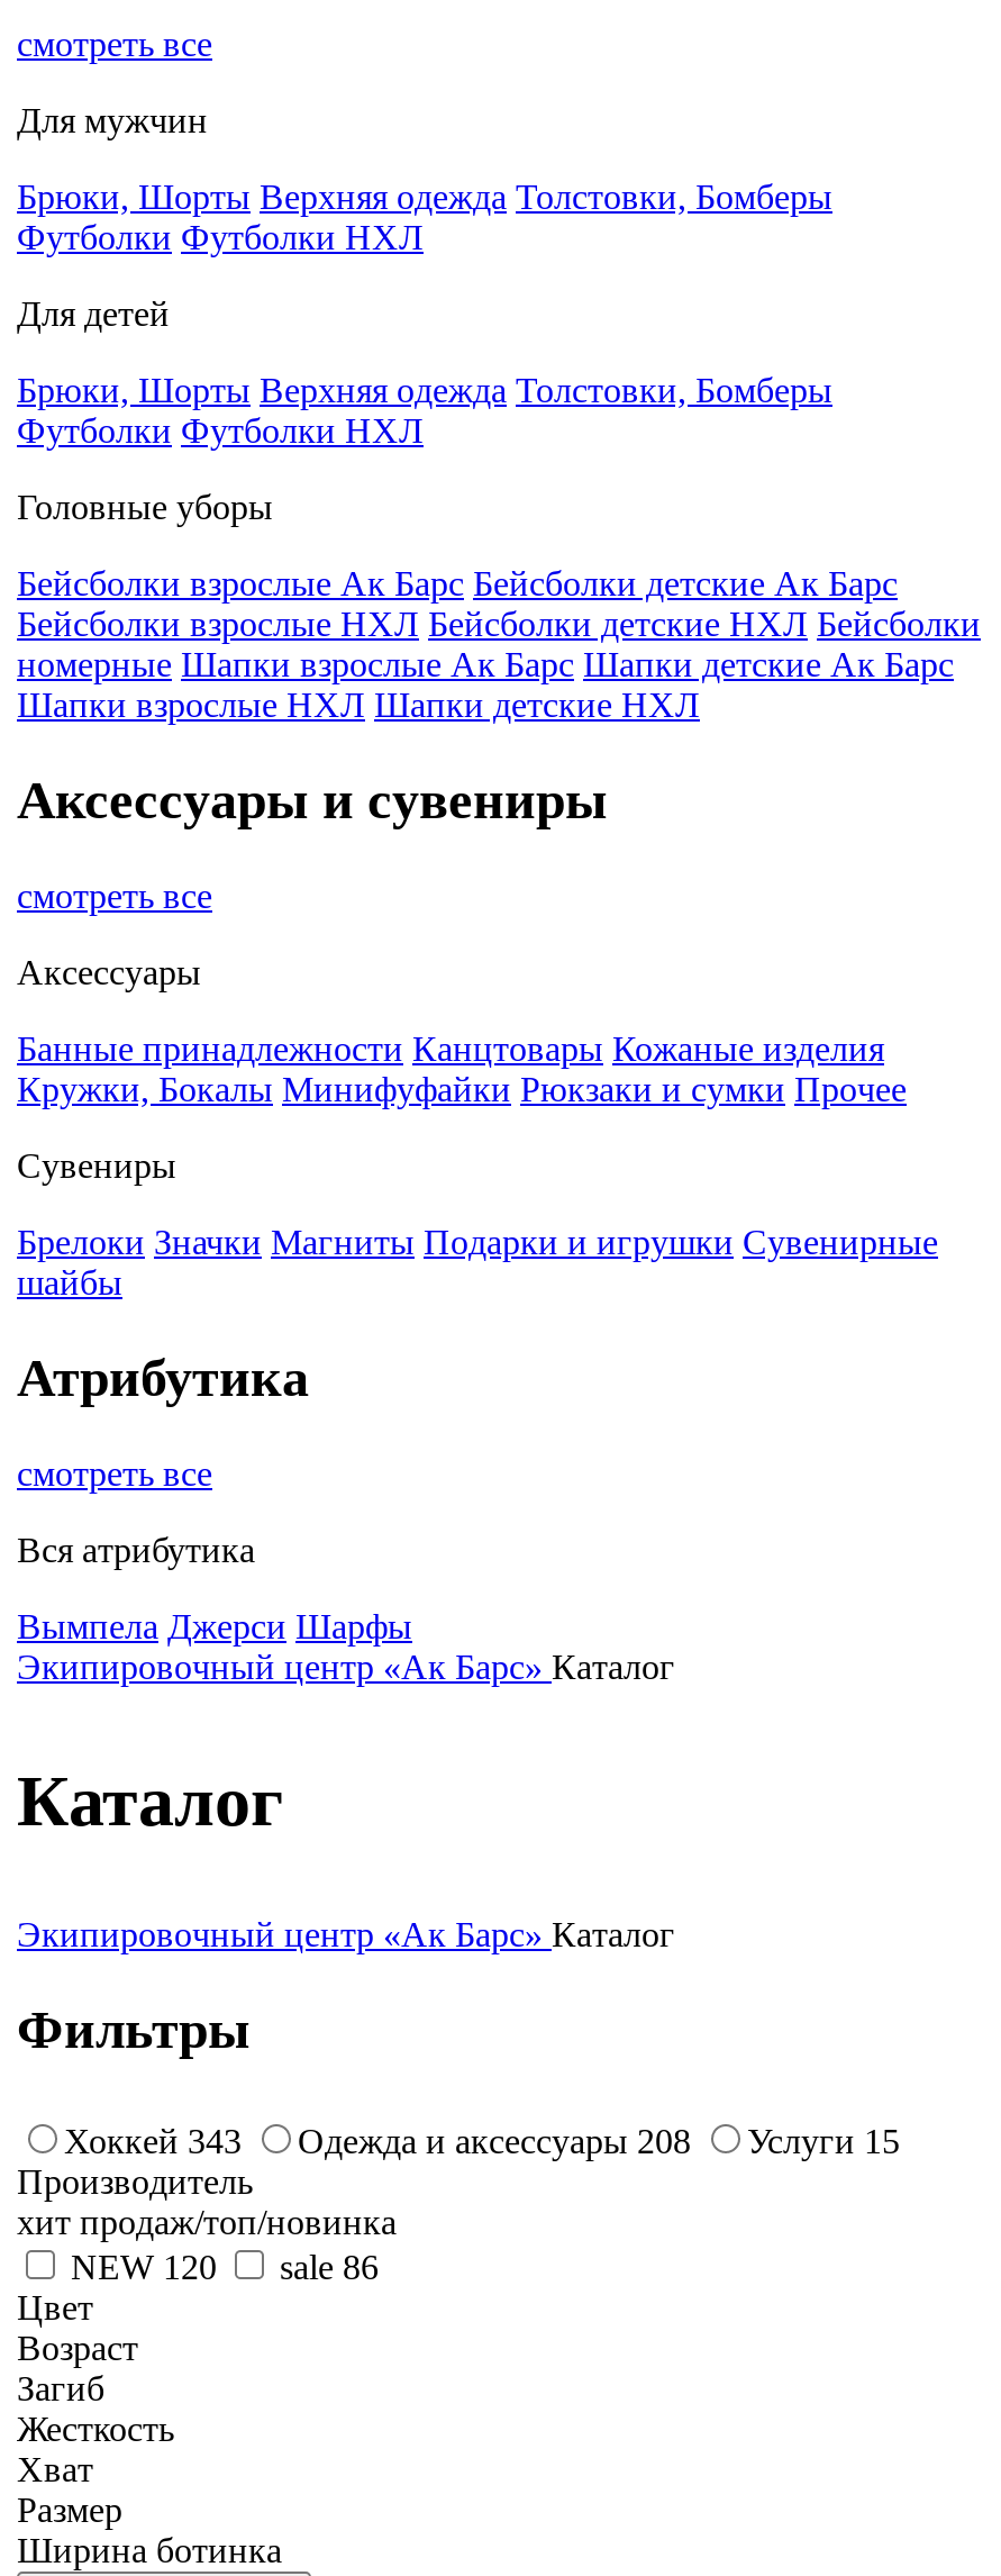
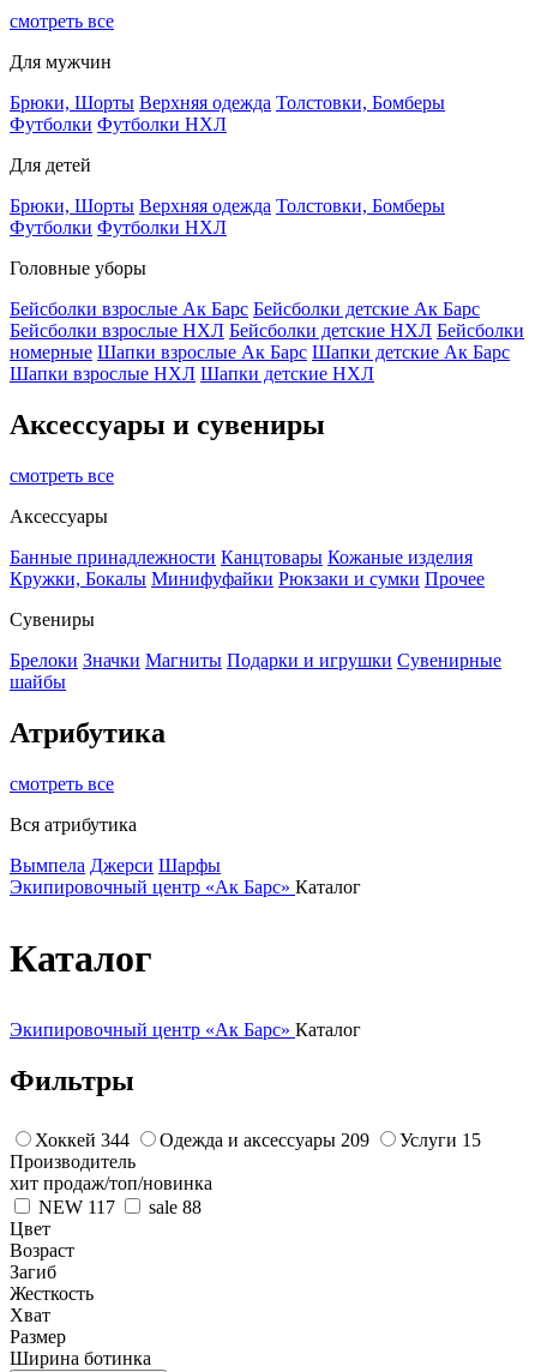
- Хоккей 343
+ Хоккей 344

- Одежда и аксессуары 208
+ Одежда и аксессуары 209

- NEW 120
+ NEW 117

- sale 86
+ sale 88
